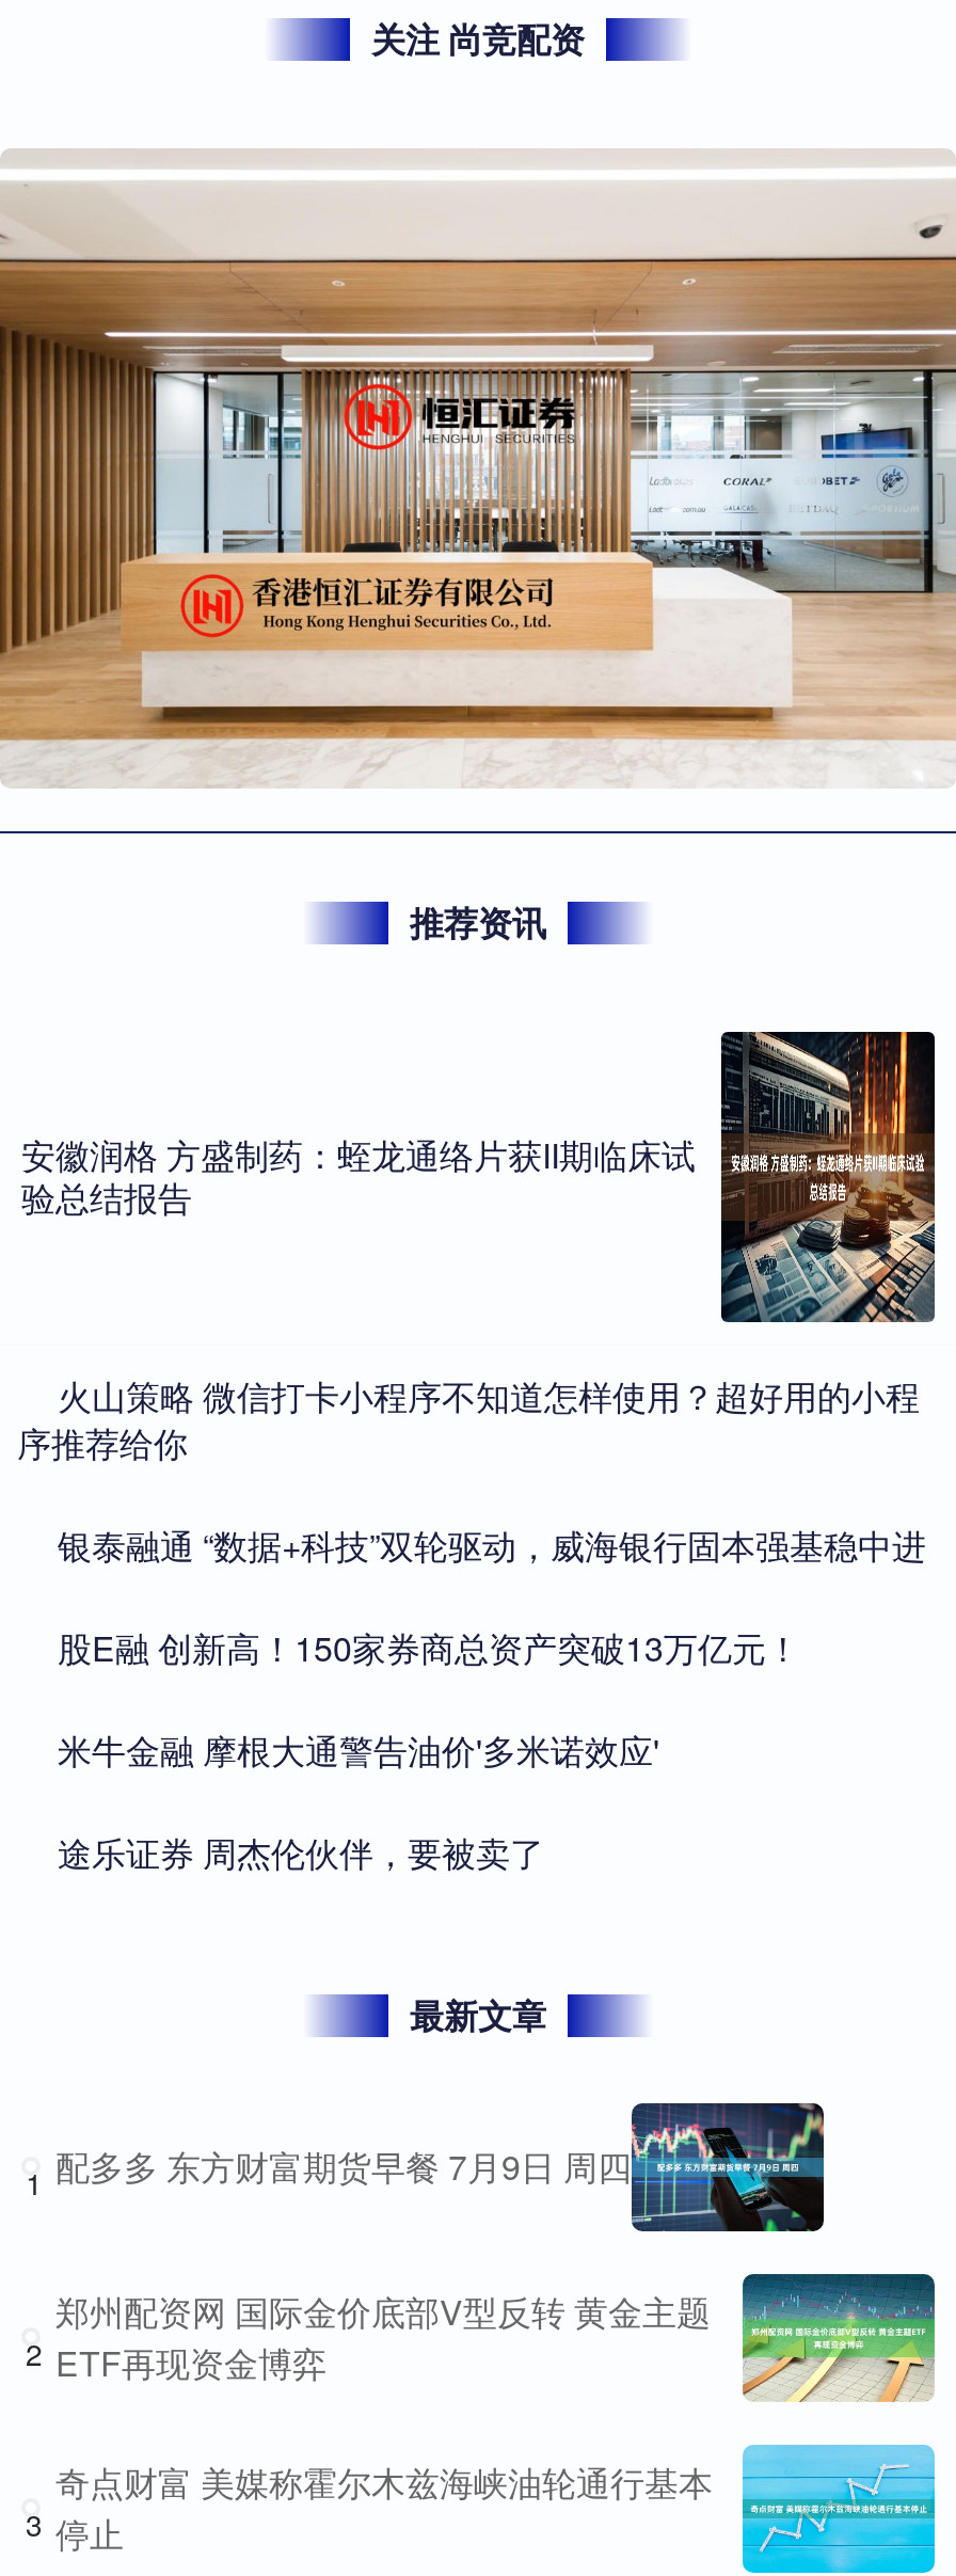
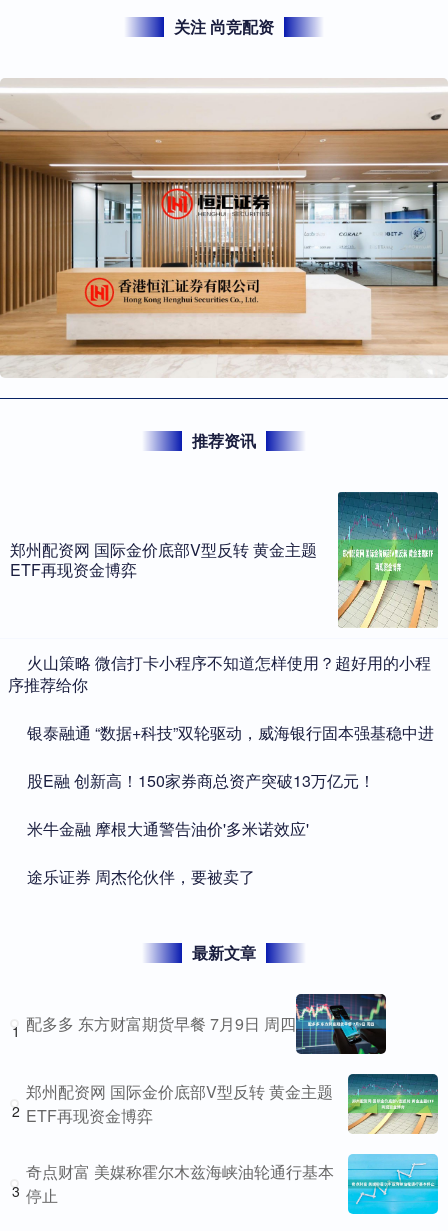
- [image]
- 安徽润格 方盛制药：蛭龙通络片获II期临床试
- 验总结报告
+ [image]
+ 郑州配资网 国际金价底部V型反转 黄金主题
+ ETF再现资金博弈
